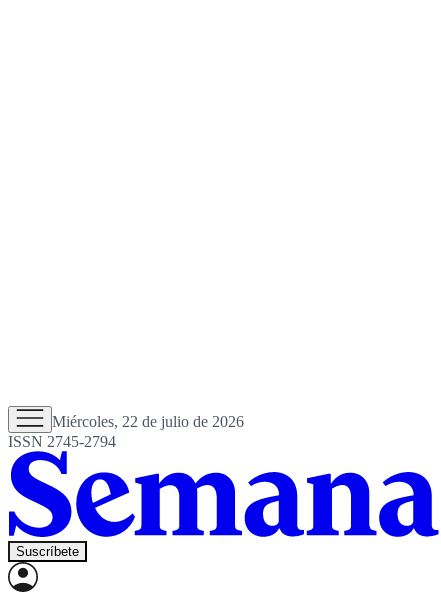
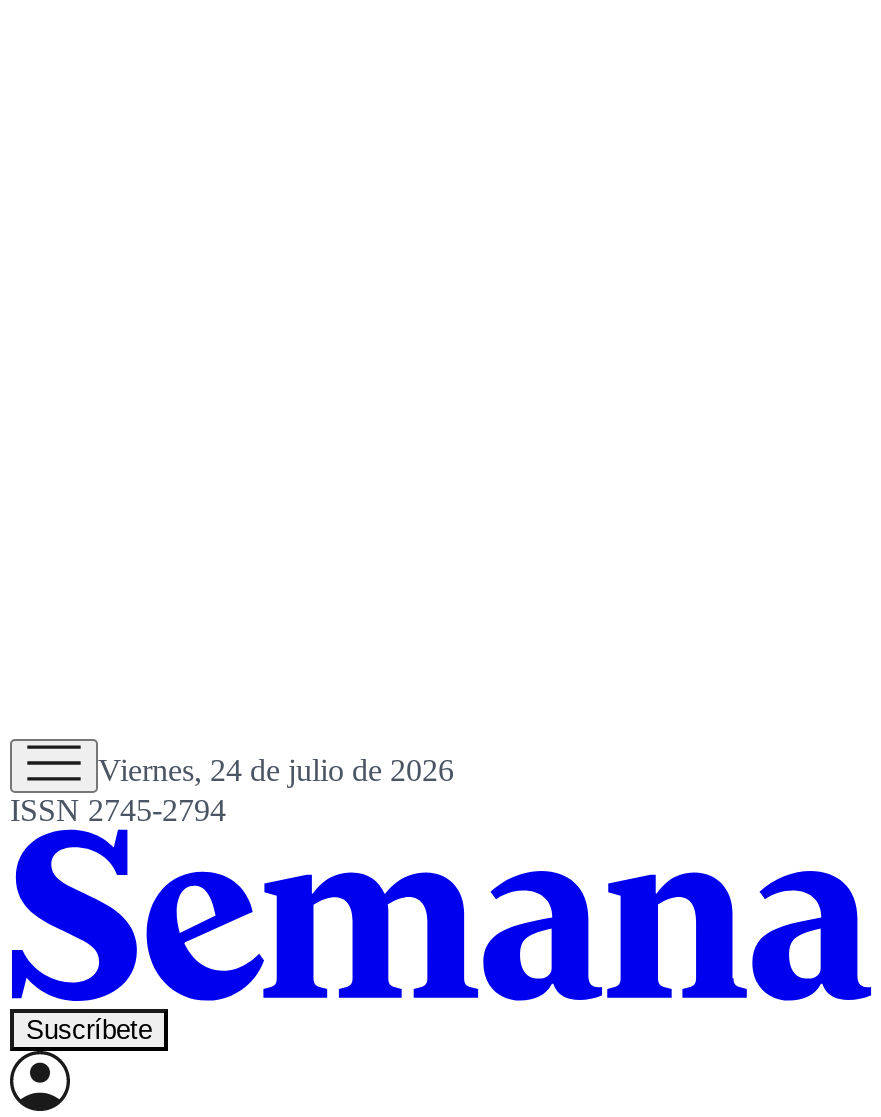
- Miércoles, 22 de julio de 2026
+ Viernes, 24 de julio de 2026
